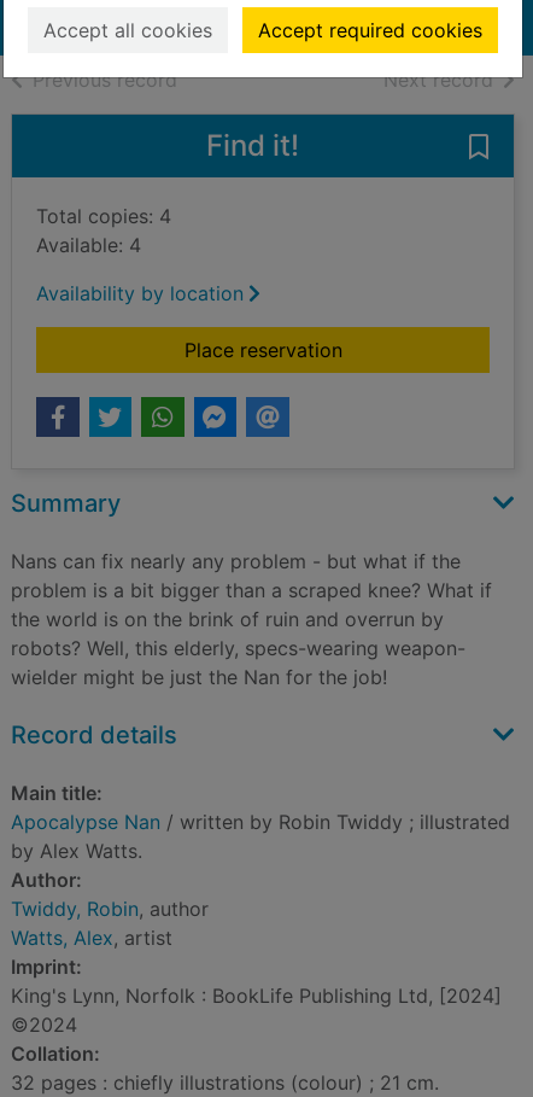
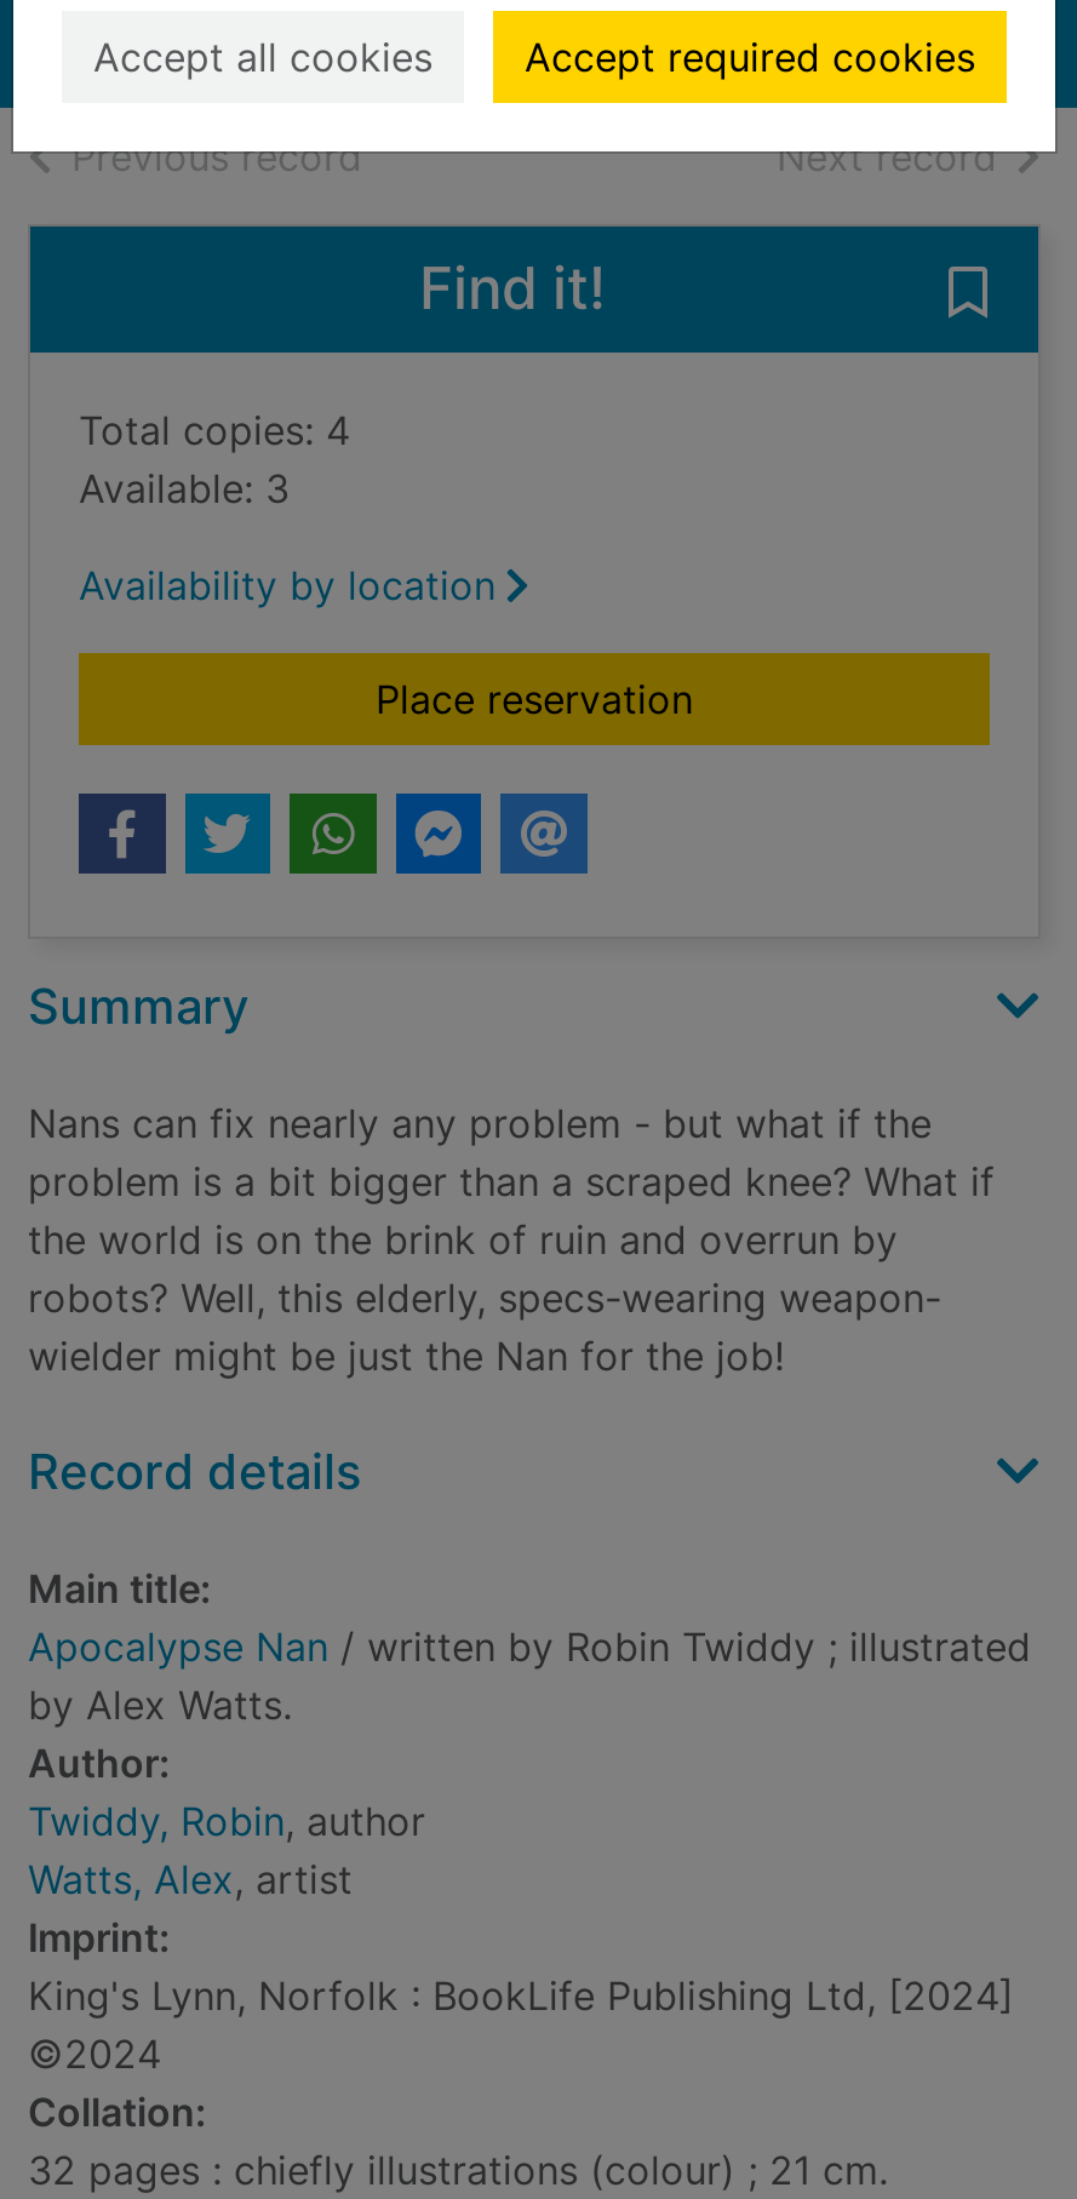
- Available: 4
+ Available: 3
